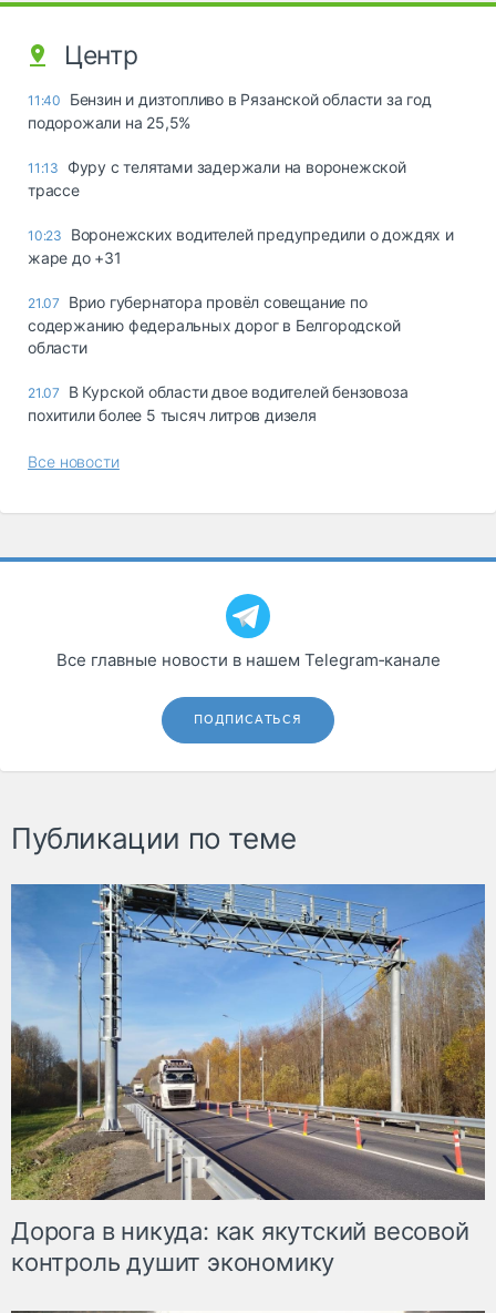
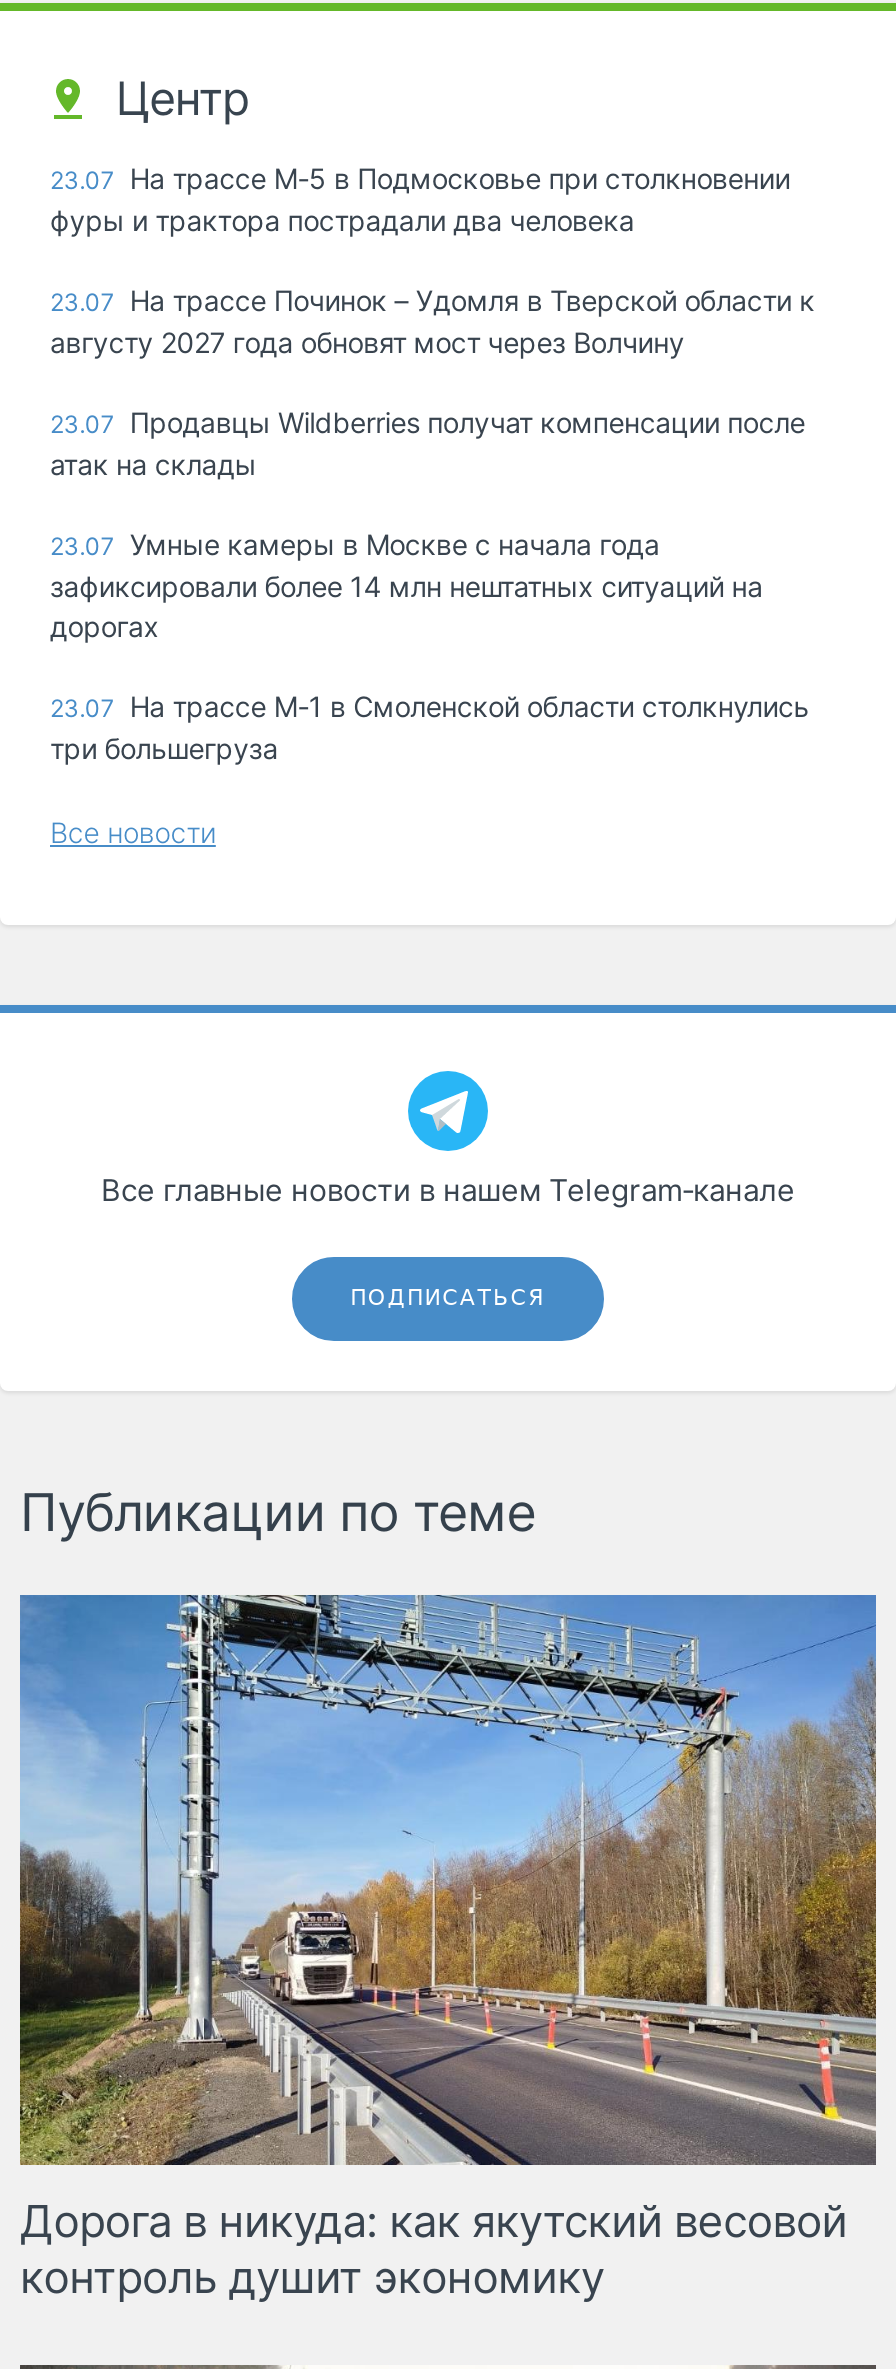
- 11:40 Бензин и дизтопливо в Рязанской области за год
- подорожали на 25,5%
+ 23.07 На трассе М-5 в Подмосковье при столкновении
+ фуры и трактора пострадали два человека

- 11:13 Фуру с телятами задержали на воронежской
- трассе
+ 23.07 На трассе Починок – Удомля в Тверской области к
+ августу 2027 года обновят мост через Волчину

- 10:23 Воронежских водителей предупредили о дождях и
- жаре до +31
+ 23.07 Продавцы Wildberries получат компенсации после
+ атак на склады

- 21.07 Врио губернатора провёл совещание по
- содержанию федеральных дорог в Белгородской
- области
+ 23.07 Умные камеры в Москве с начала года
+ зафиксировали более 14 млн нештатных ситуаций на
+ дорогах

- 21.07 В Курской области двое водителей бензовоза
- похитили более 5 тысяч литров дизеля
+ 23.07 На трассе М-1 в Смоленской области столкнулись
+ три большегруза
